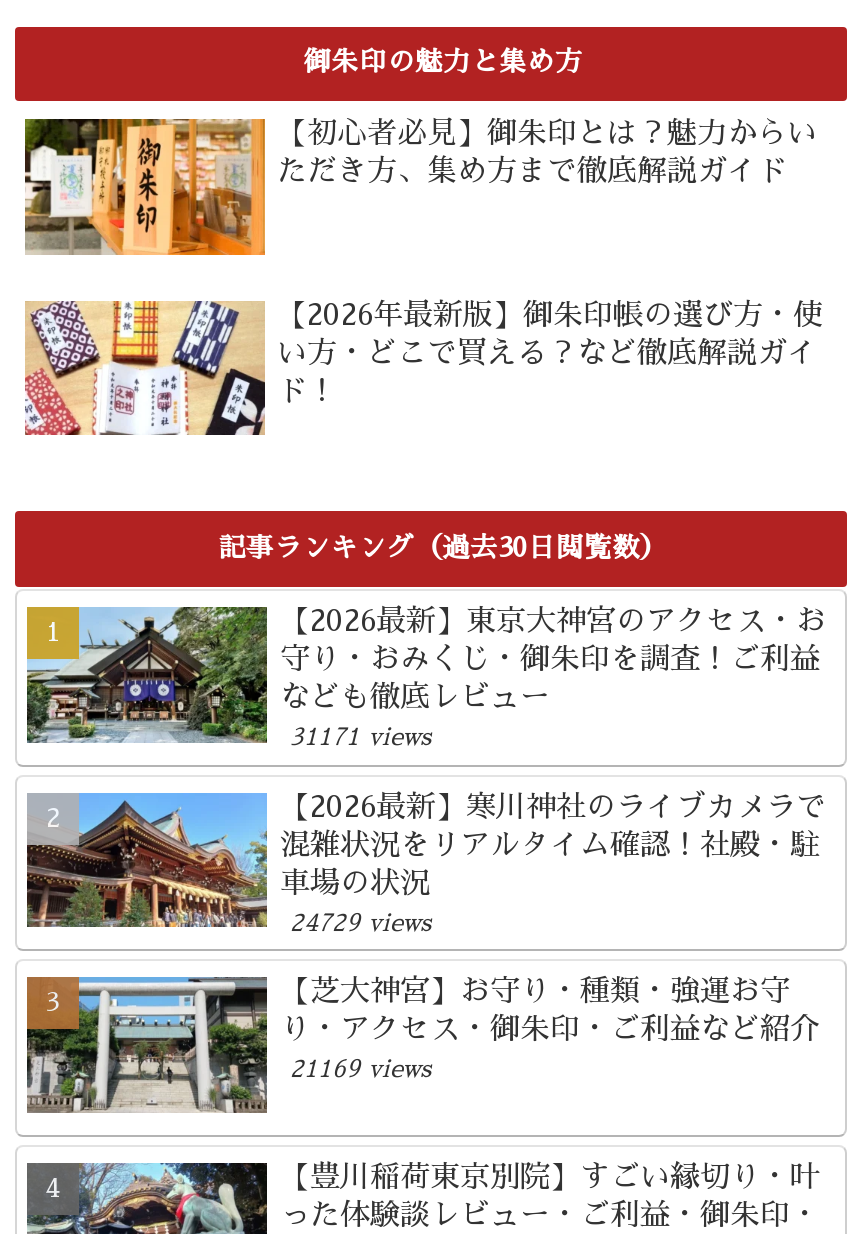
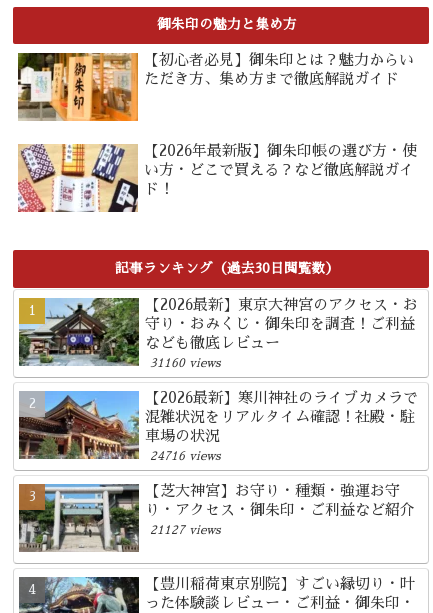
- 31171 views
+ 31160 views

- 24729 views
+ 24716 views

- 21169 views
+ 21127 views
